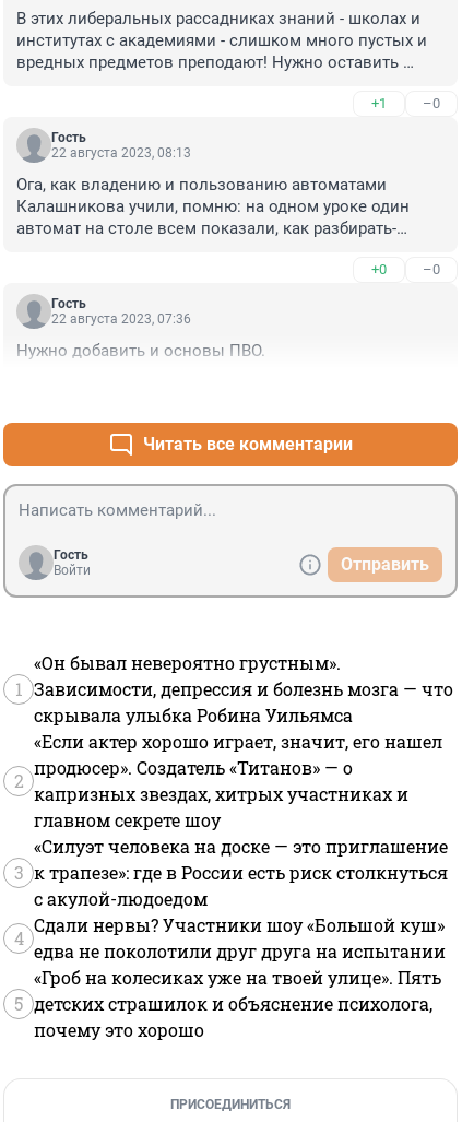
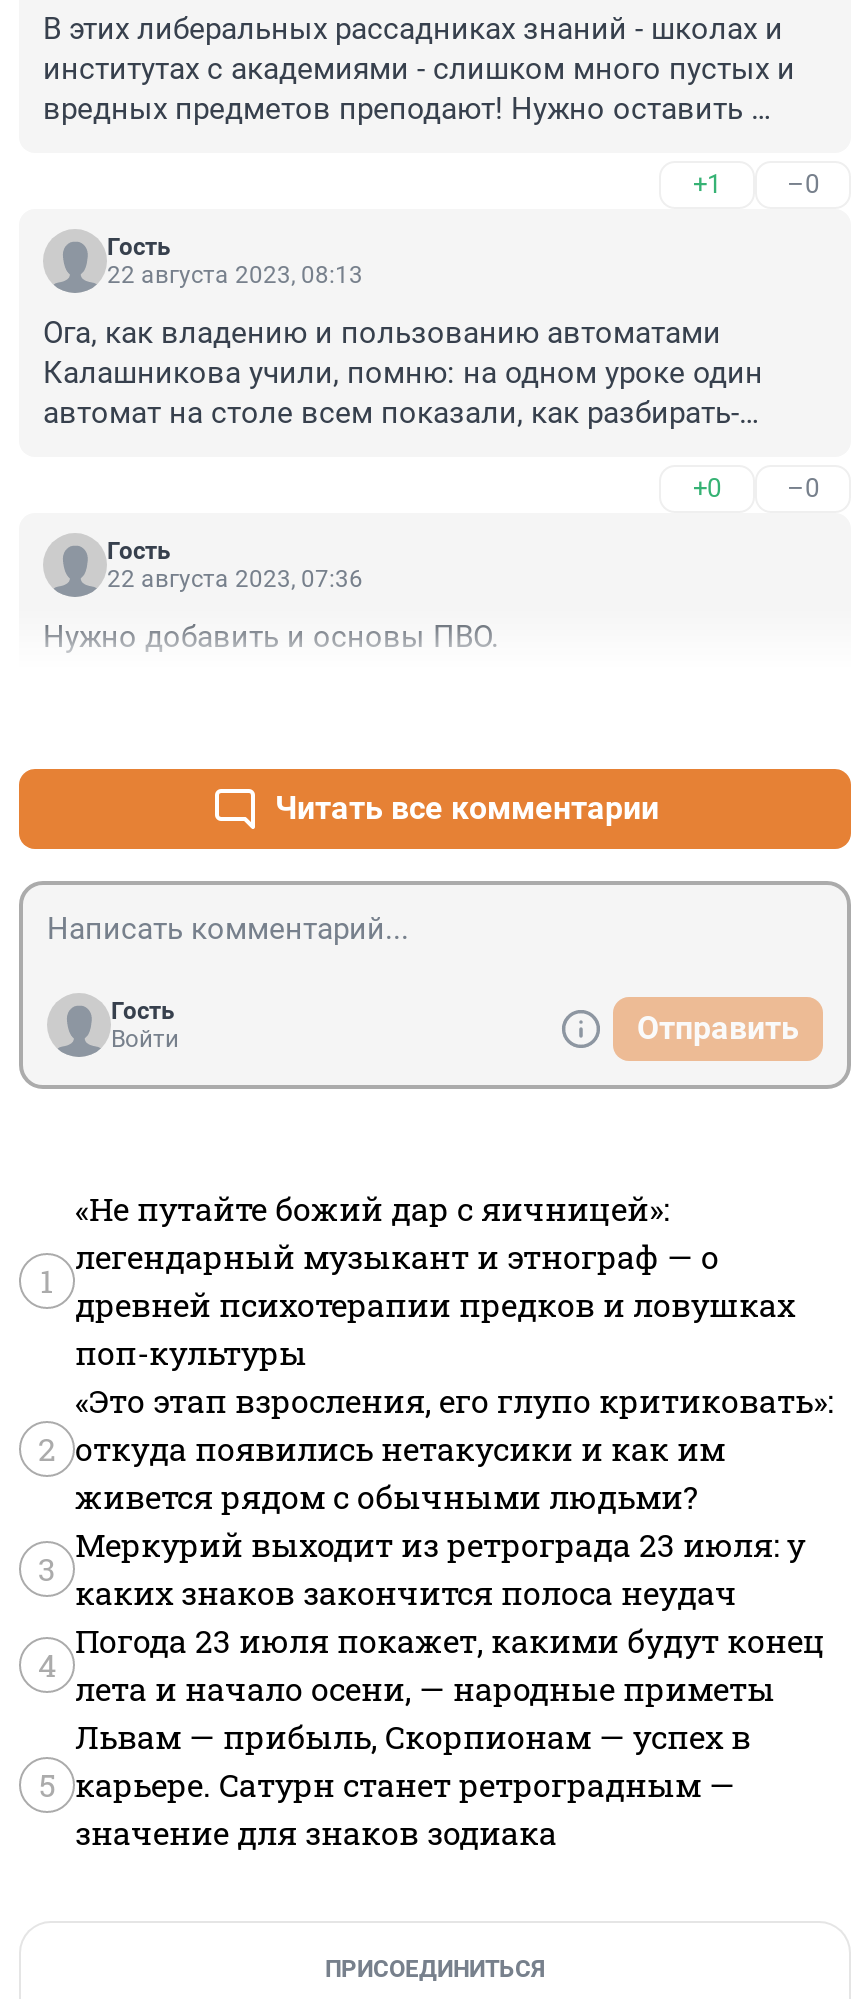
- «Он бывал невероятно грустным».
- Зависимости, депрессия и болезнь мозга — что
- скрывала улыбка Робина Уильямса
+ «Не путайте божий дар с яичницей»:
+ легендарный музыкант и этнограф — о
+ древней психотерапии предков и ловушках
+ поп-культуры

- «Если актер хорошо играет, значит, его нашел
- продюсер». Создатель «Титанов» — о
- капризных звездах, хитрых участниках и
- главном секрете шоу
+ «Это этап взросления, его глупо критиковать»:
+ откуда появились нетакусики и как им
+ живется рядом с обычными людьми?

- «Силуэт человека на доске — это приглашение
- к трапезе»: где в России есть риск столкнуться
- с акулой-людоедом
+ Меркурий выходит из ретрограда 23 июля: у
+ каких знаков закончится полоса неудач

- Сдали нервы? Участники шоу «Большой куш»
- едва не поколотили друг друга на испытании
+ Погода 23 июля покажет, какими будут конец
+ лета и начало осени, — народные приметы

- «Гроб на колесиках уже на твоей улице». Пять
- детских страшилок и объяснение психолога,
- почему это хорошо
+ Львам — прибыль, Скорпионам — успех в
+ карьере. Сатурн станет ретроградным —
+ значение для знаков зодиака
